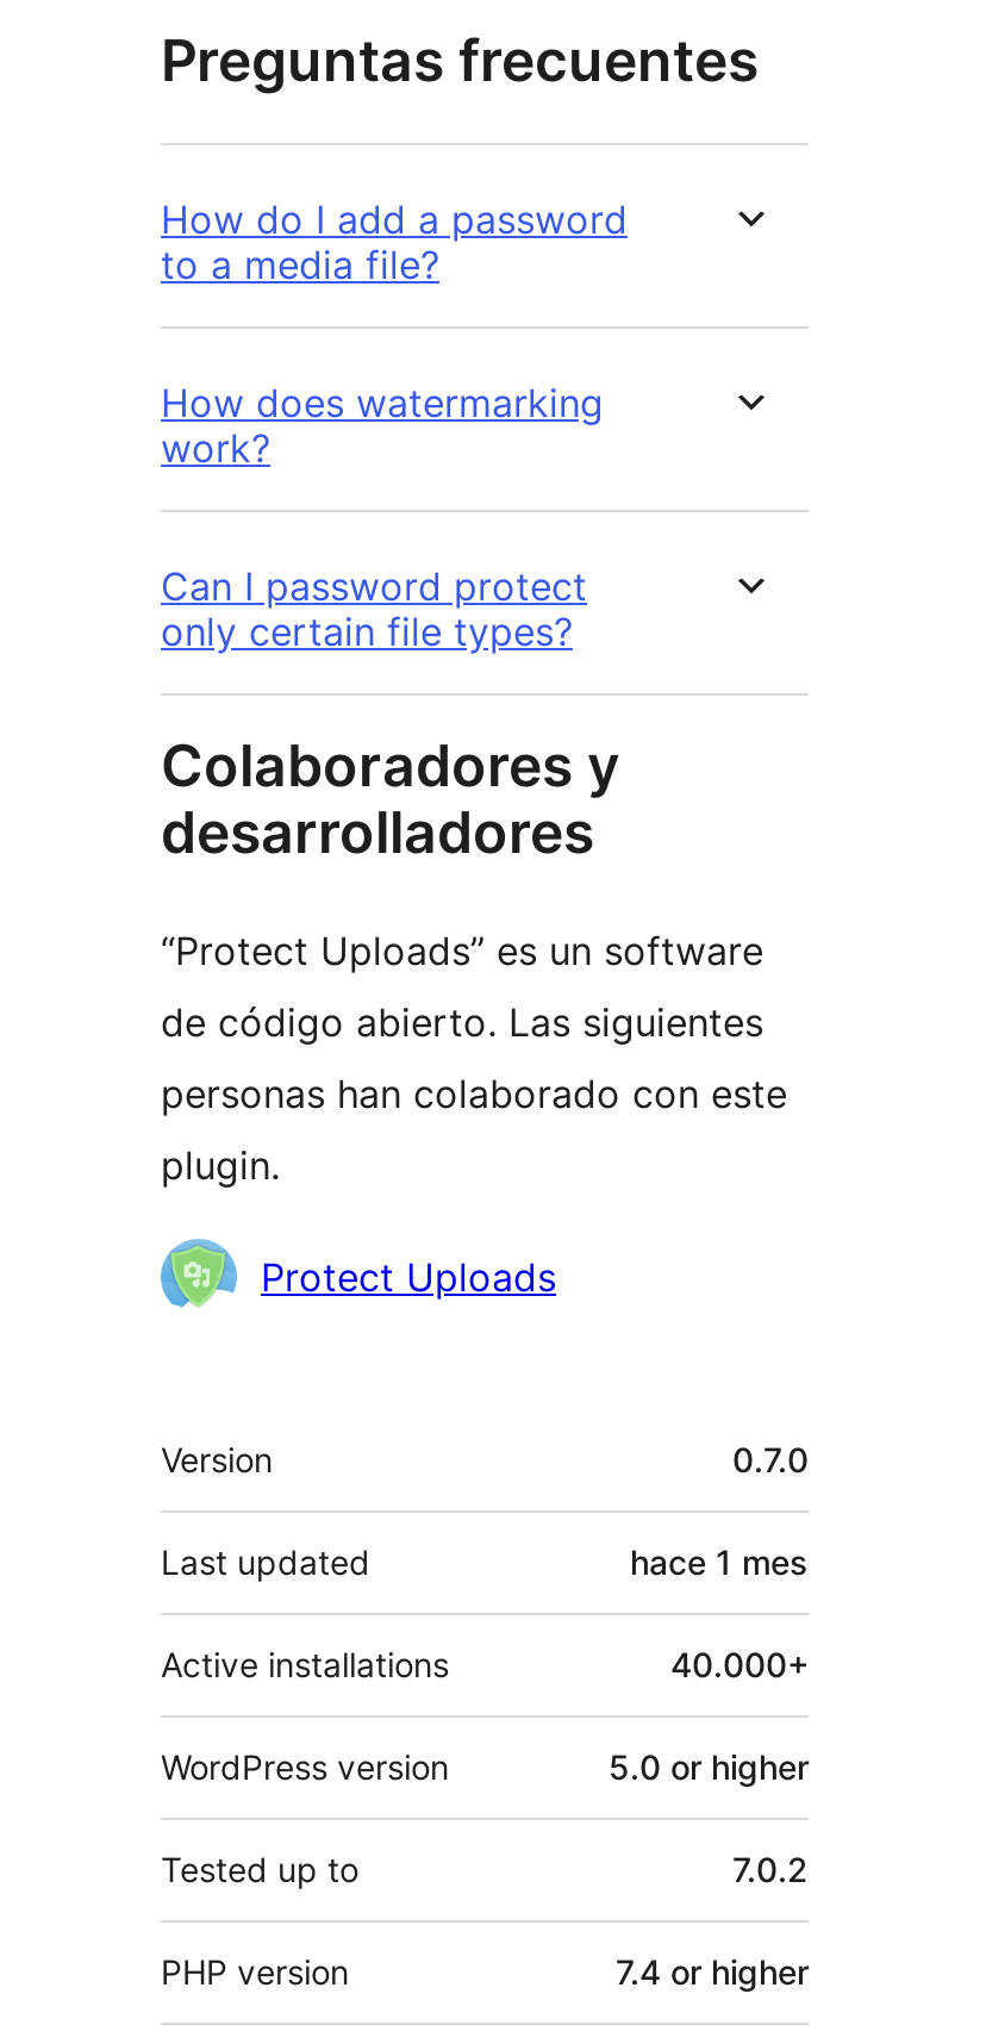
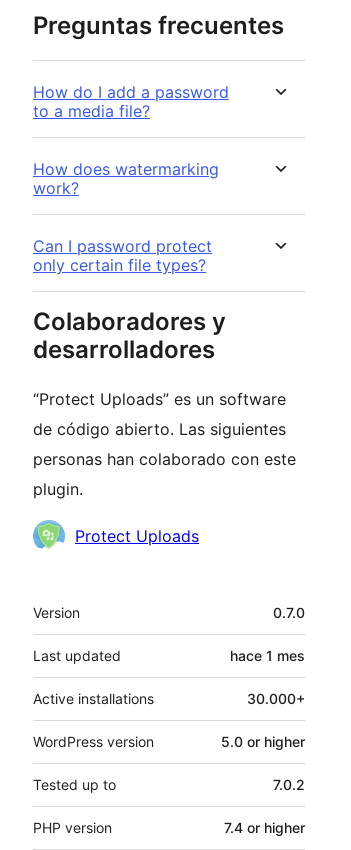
- 40.000+
+ 30.000+
